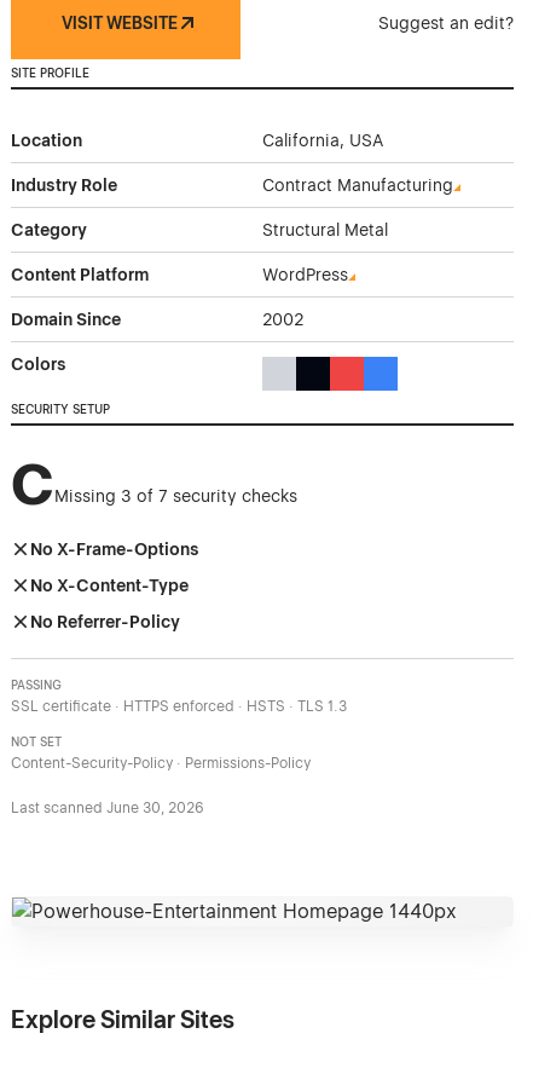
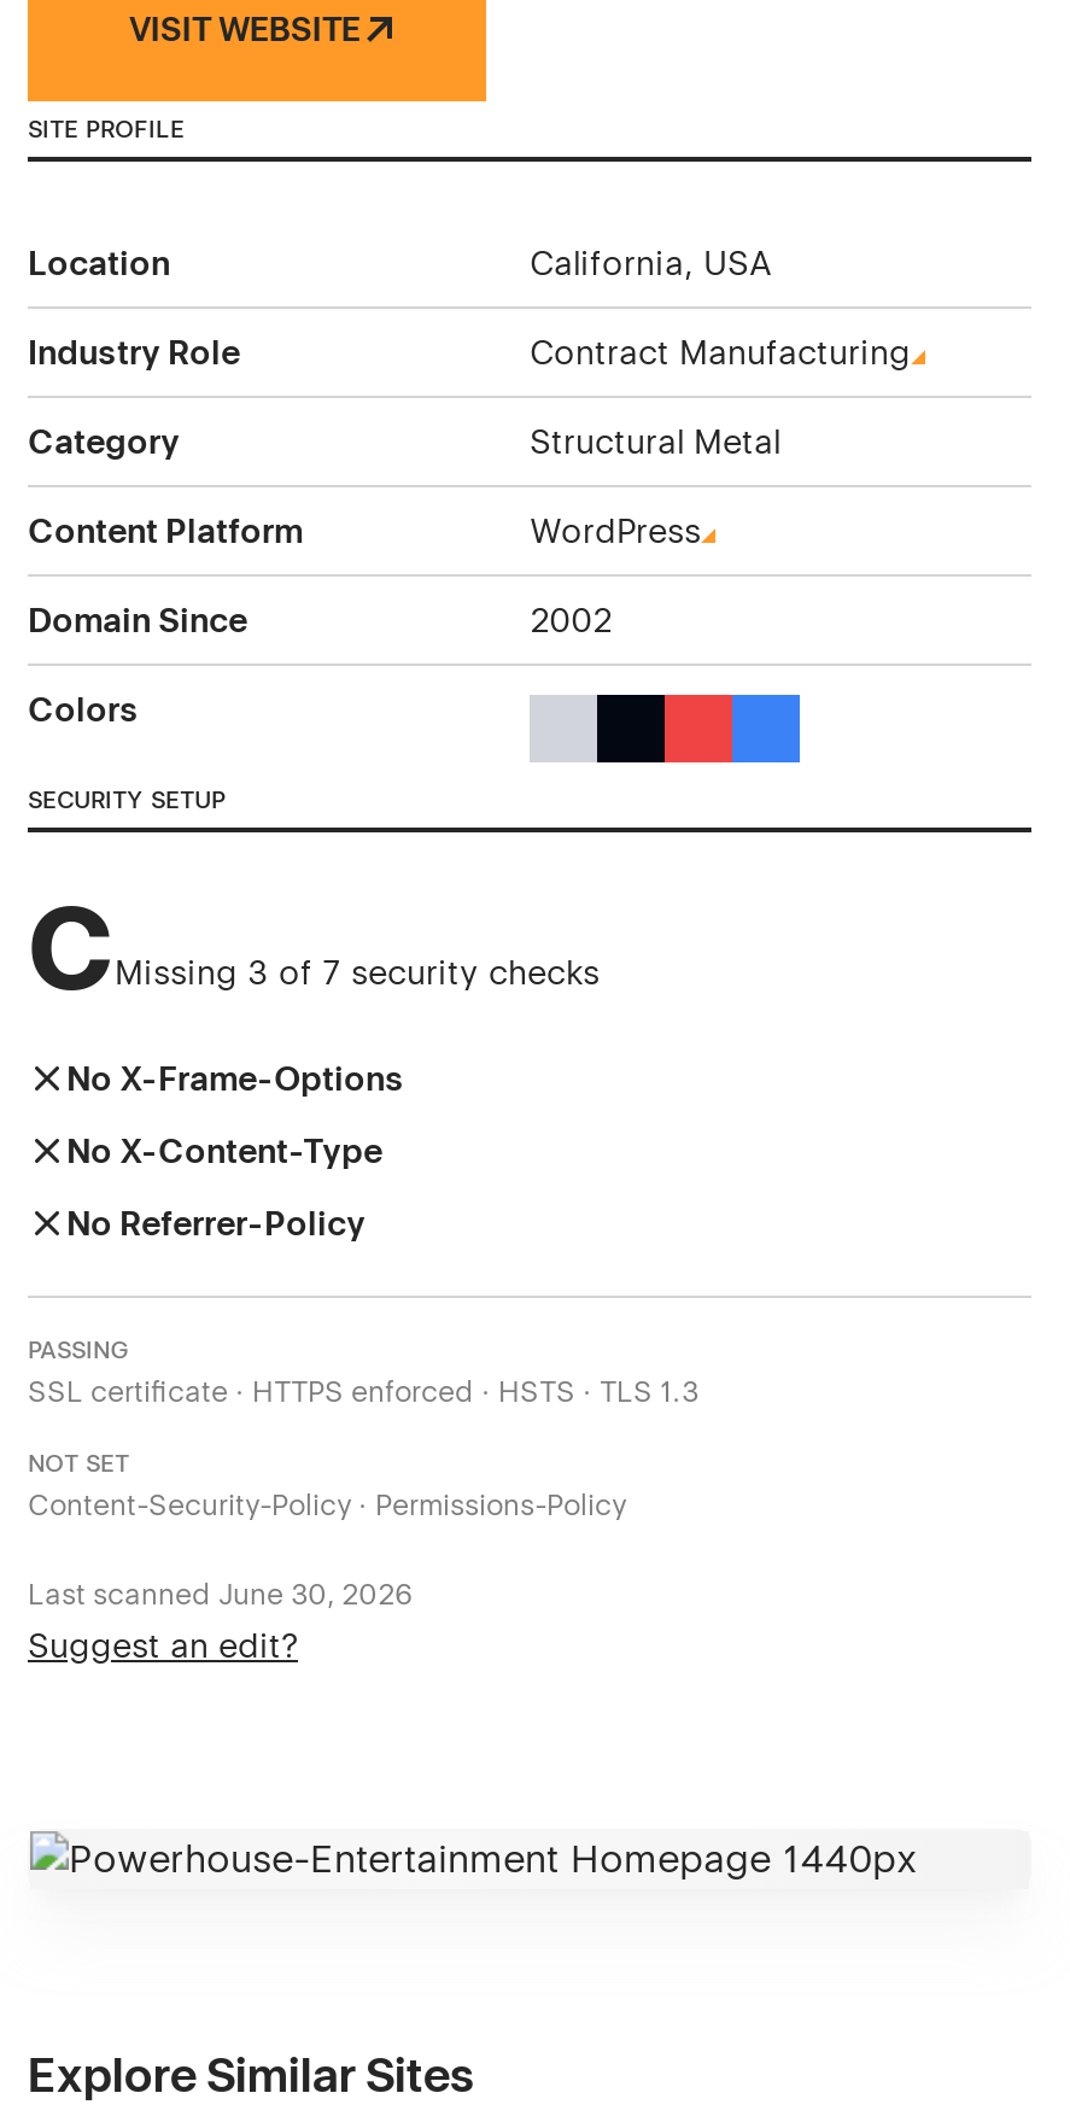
moved down: Suggest an edit?
